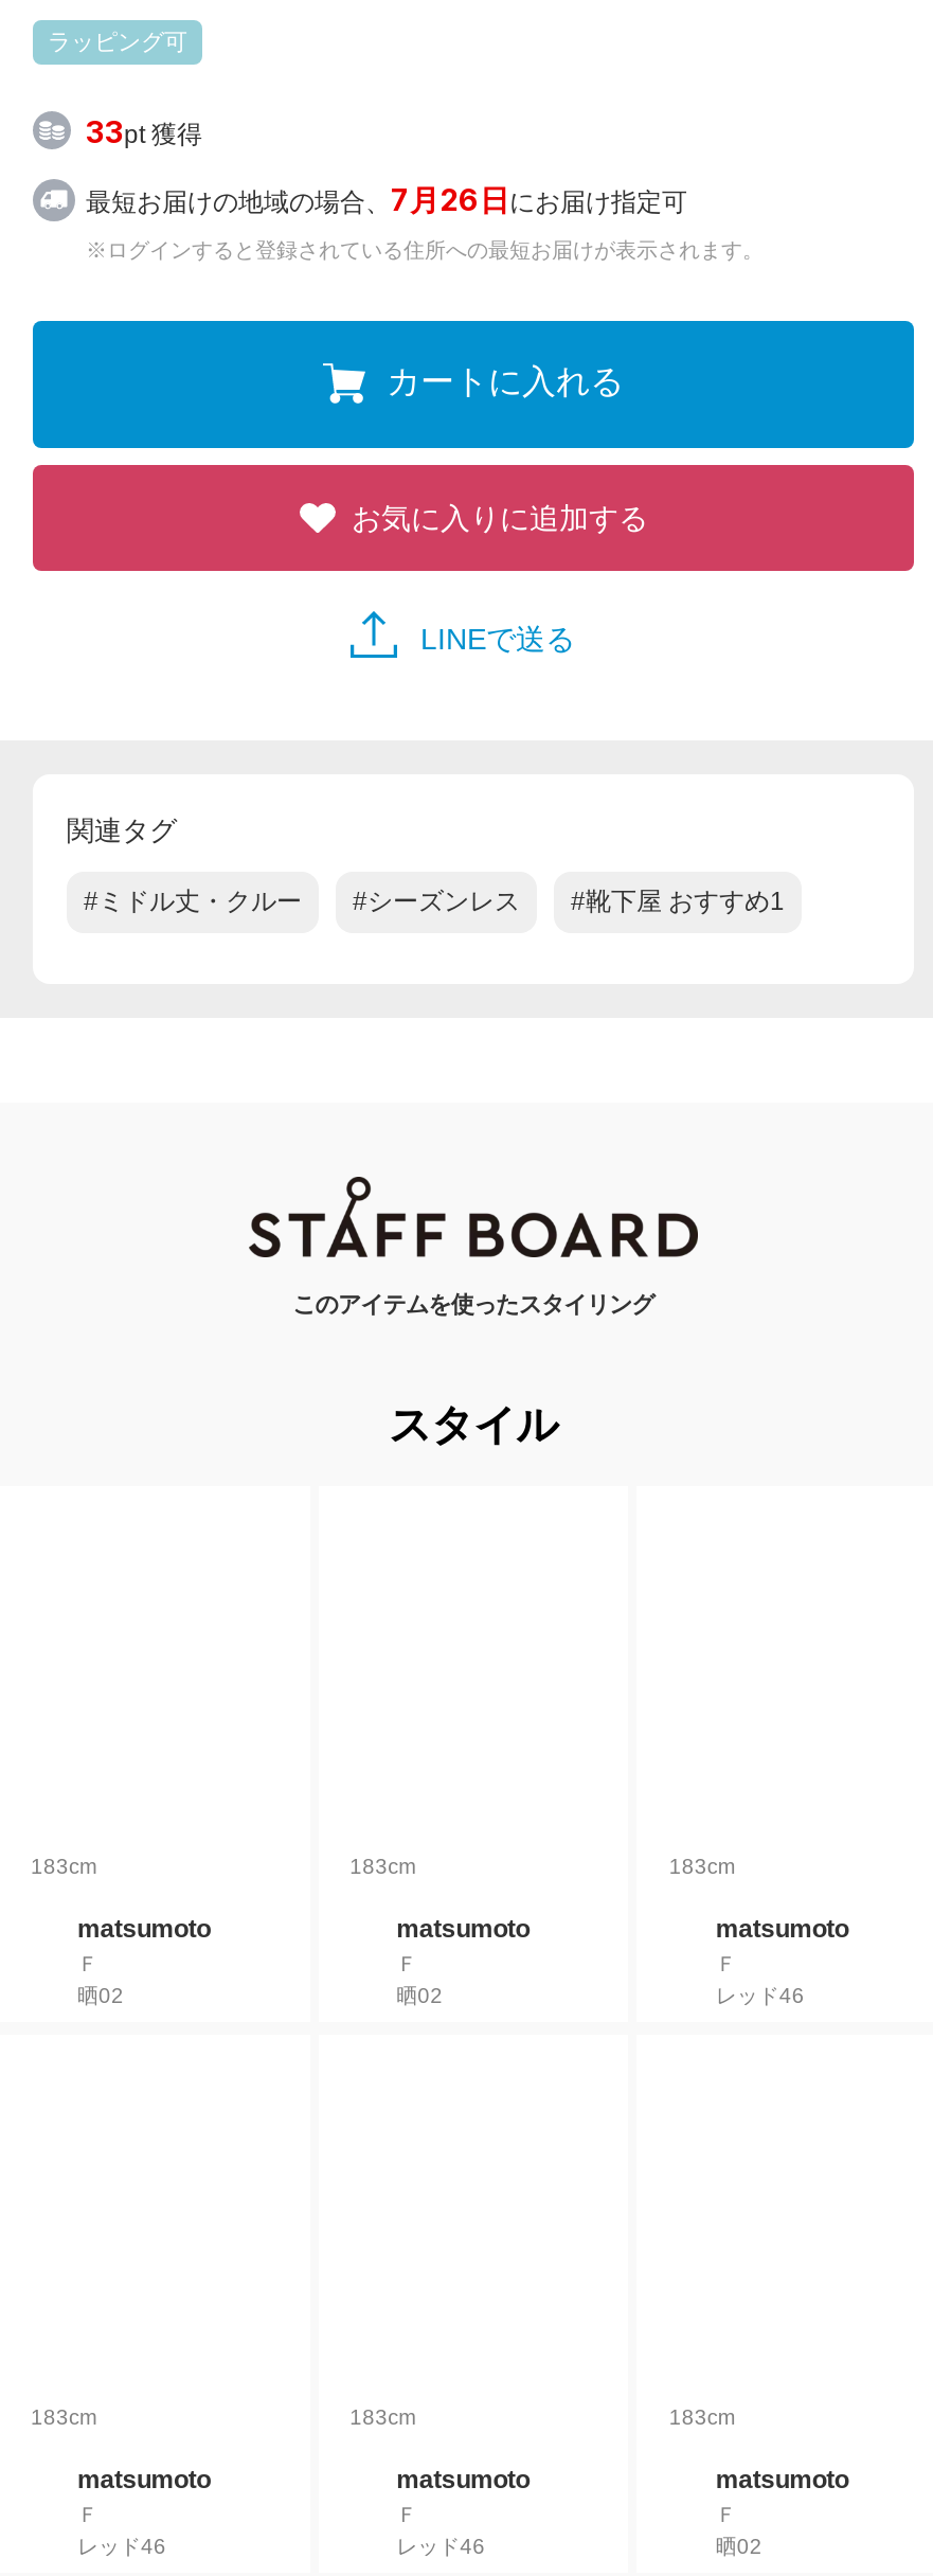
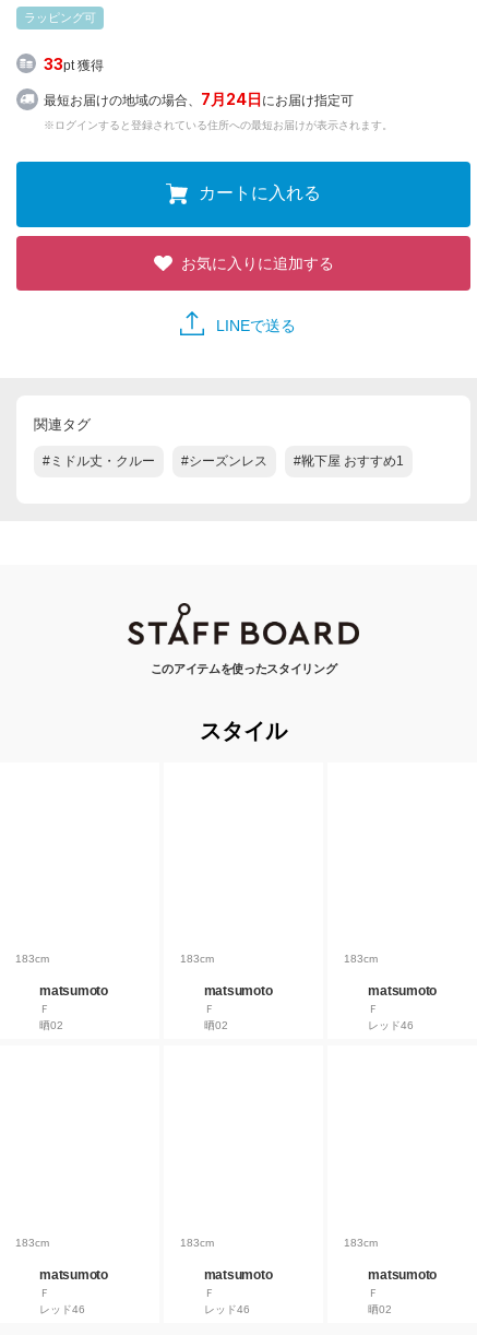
- 最短お届けの地域の場合、7月26日にお届け指定可
+ 最短お届けの地域の場合、7月24日にお届け指定可
